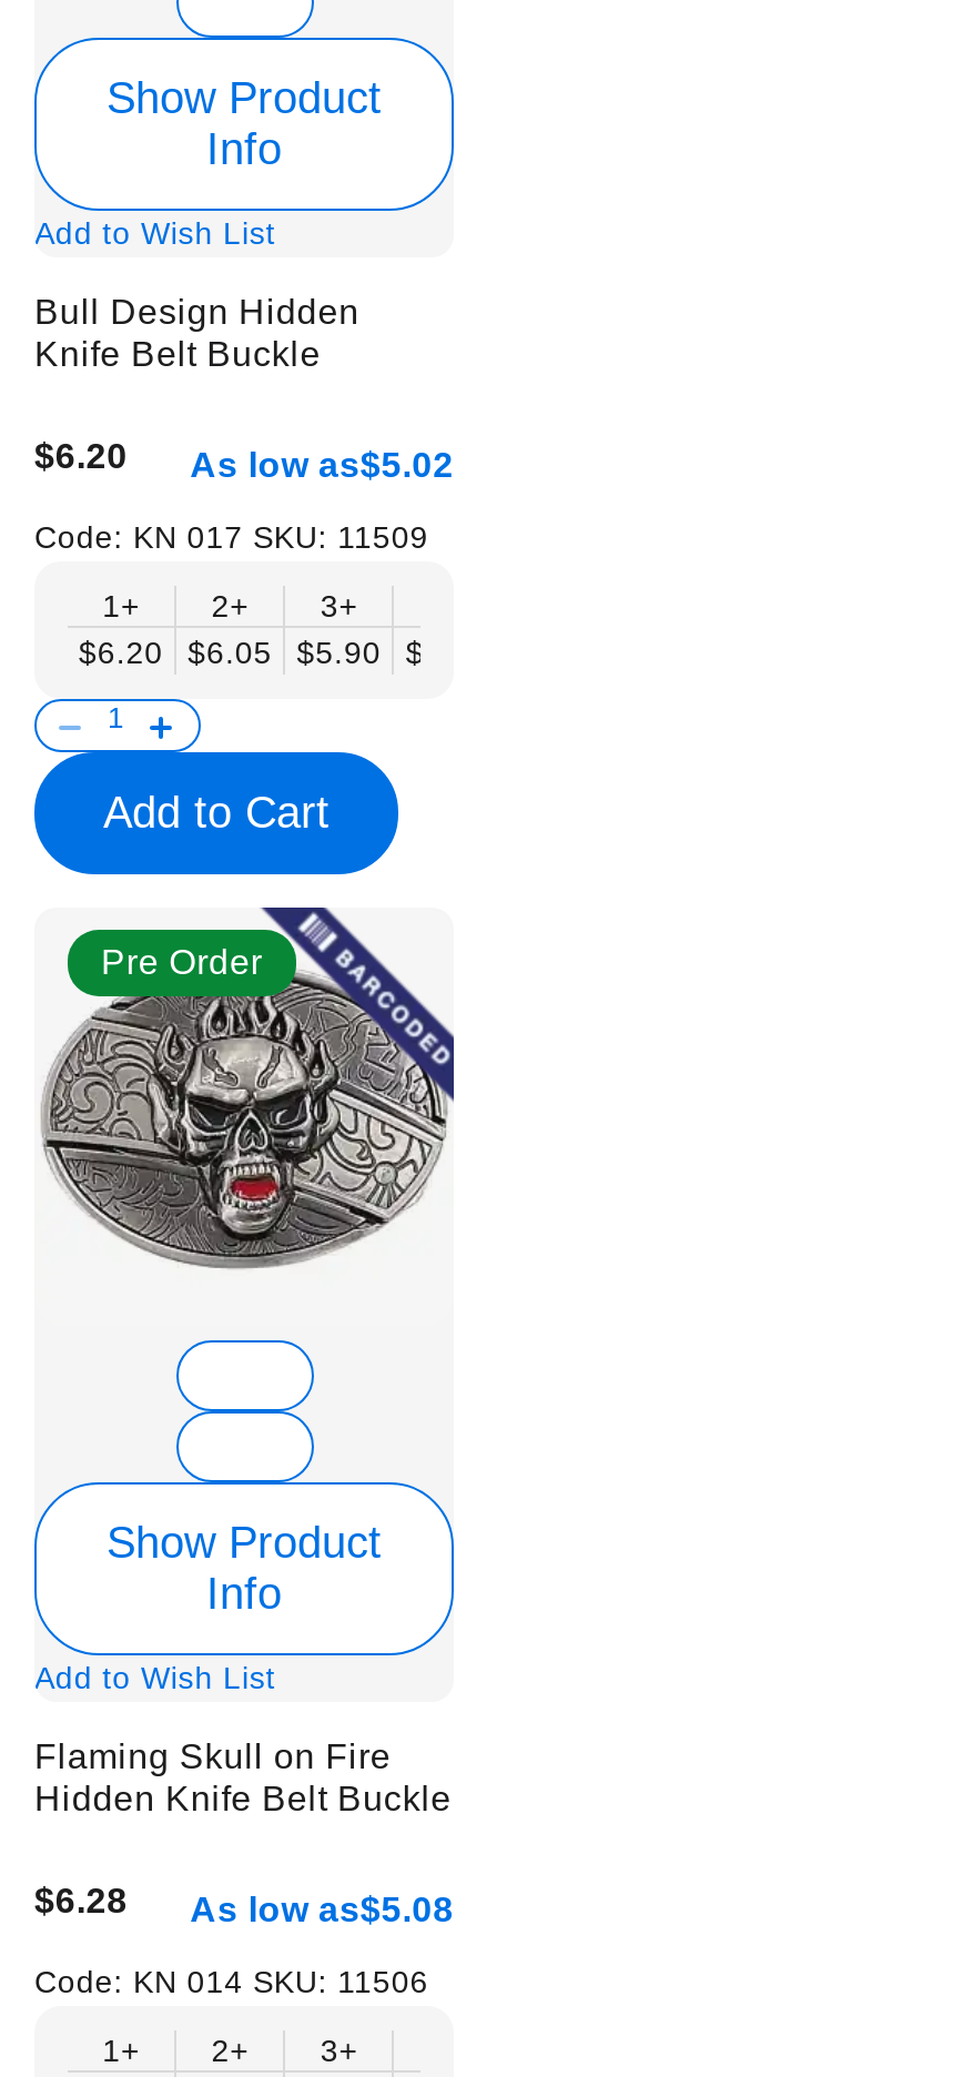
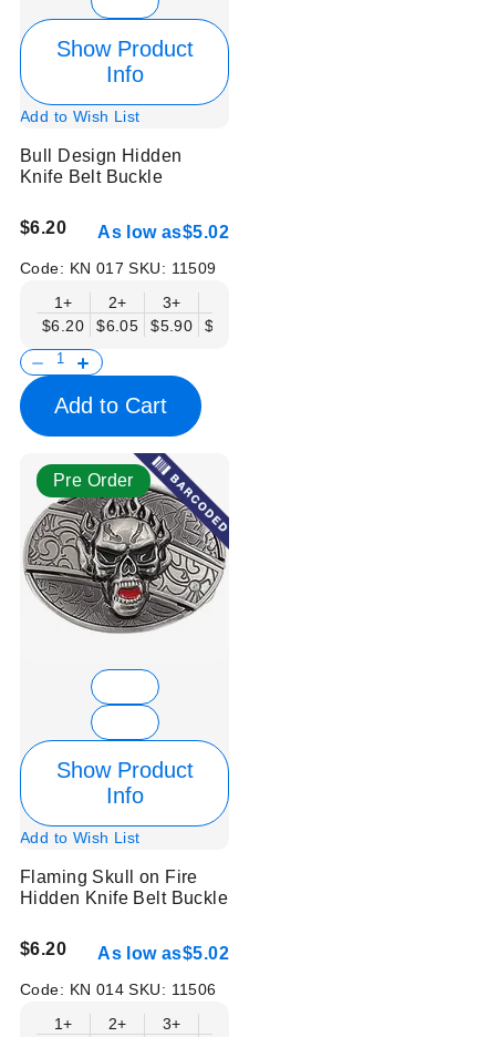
- $6.28
+ $6.20

- As low as$5.08
+ As low as$5.02
